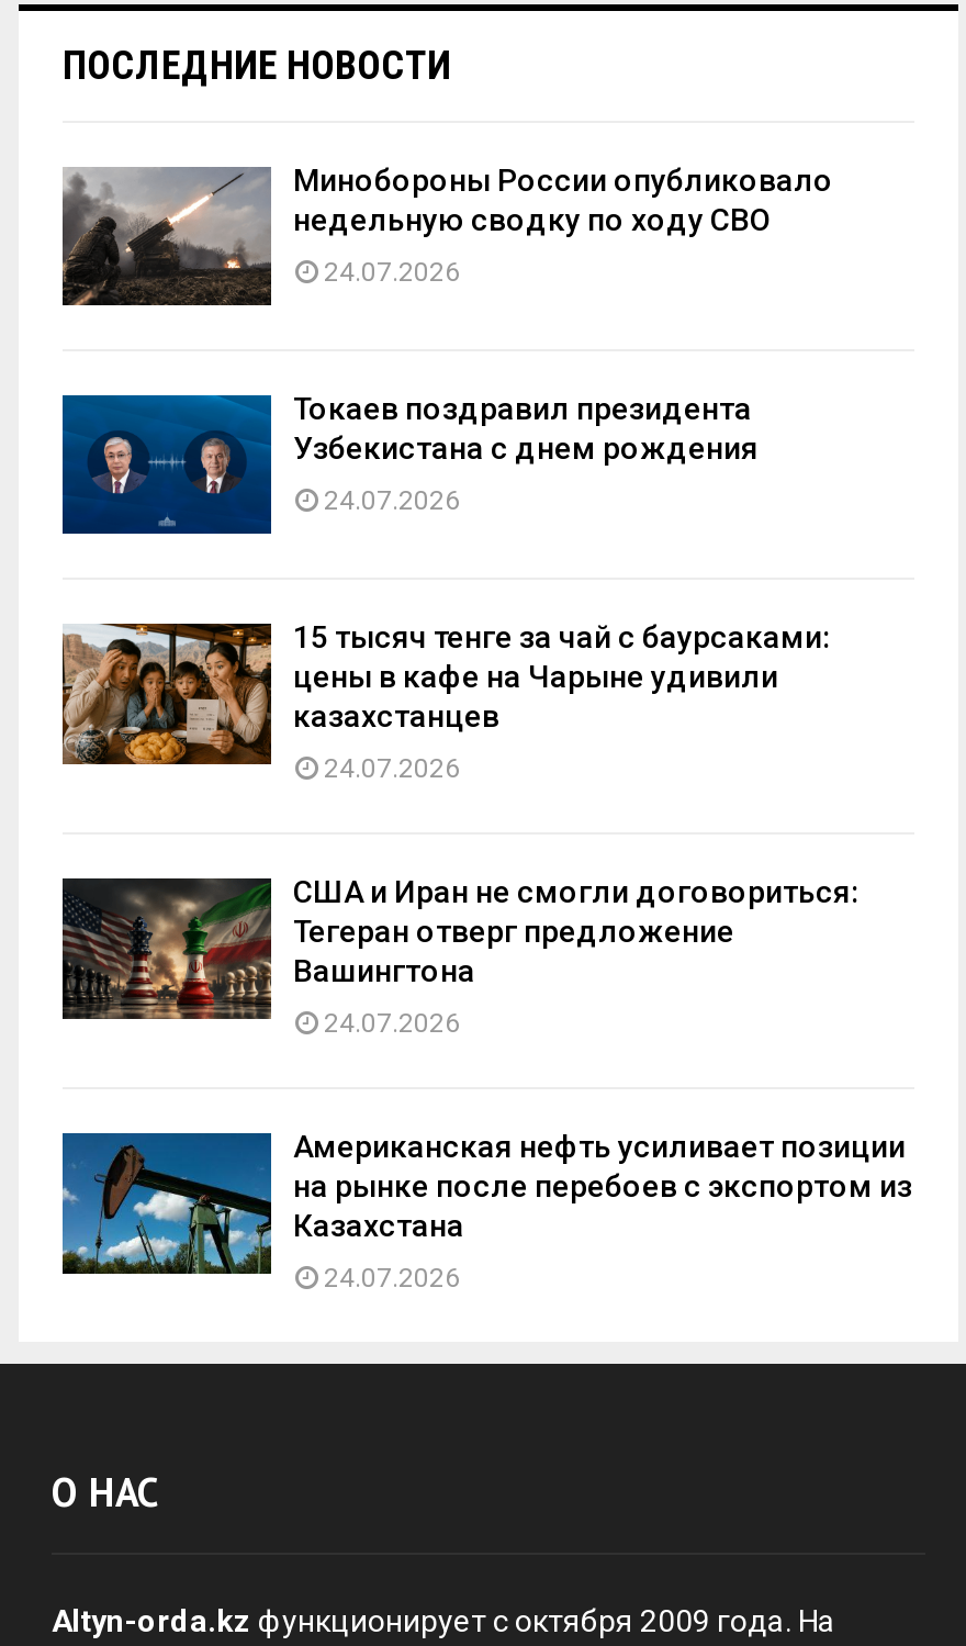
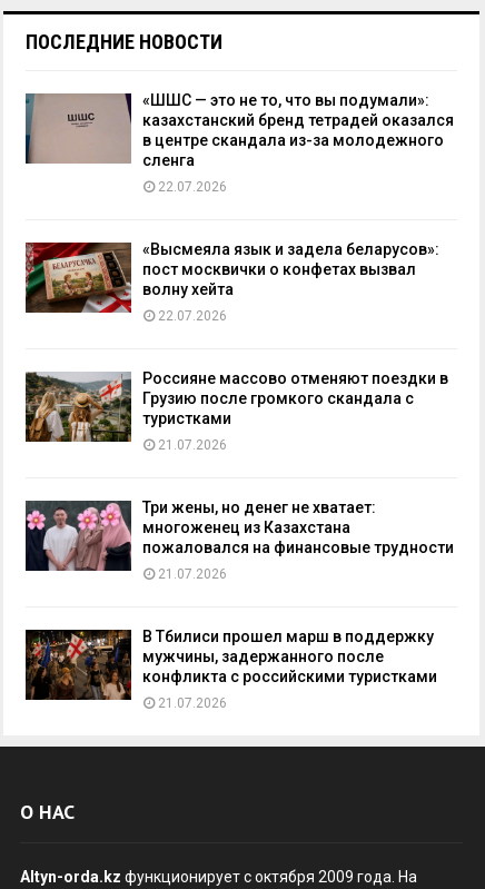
- [image]
- Минобороны России опубликовало
- недельную сводку по ходу СВО
+ [image]
+ «ШШС — это не то, что вы подумали»:
+ казахстанский бренд тетрадей оказался
+ в центре скандала из-за молодежного
+ сленга

- 24.07.2026
+ 22.07.2026

- [image]
- Токаев поздравил президента
- Узбекистана с днем рождения
+ [image]
+ «Высмеяла язык и задела беларусов»:
+ пост москвички о конфетах вызвал
+ волну хейта

- 24.07.2026
+ 22.07.2026

- [image]
- 15 тысяч тенге за чай с баурсаками:
- цены в кафе на Чарыне удивили
- казахстанцев
+ [image]
+ Россияне массово отменяют поездки в
+ Грузию после громкого скандала с
+ туристками

- 24.07.2026
+ 21.07.2026

- [image]
- США и Иран не смогли договориться:
- Тегеран отверг предложение
- Вашингтона
+ [image]
+ Три жены, но денег не хватает:
+ многоженец из Казахстана
+ пожаловался на финансовые трудности

- 24.07.2026
+ 21.07.2026

- [image]
- Американская нефть усиливает позиции
- на рынке после перебоев с экспортом из
- Казахстана
+ [image]
+ В Тбилиси прошел марш в поддержку
+ мужчины, задержанного после
+ конфликта с российскими туристками

- 24.07.2026
+ 21.07.2026
